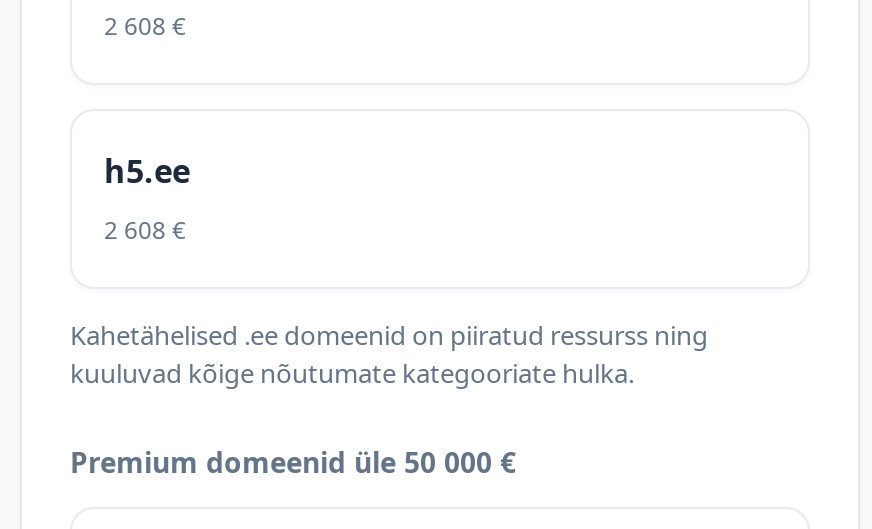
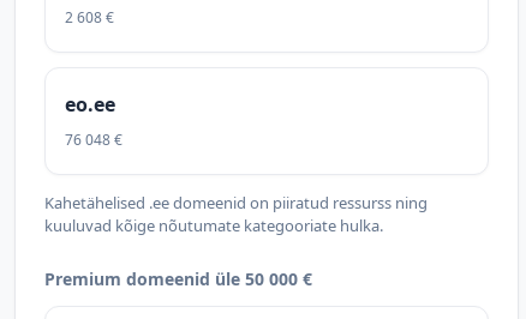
- h5.ee
+ eo.ee

- 2 608 €
+ 76 048 €
